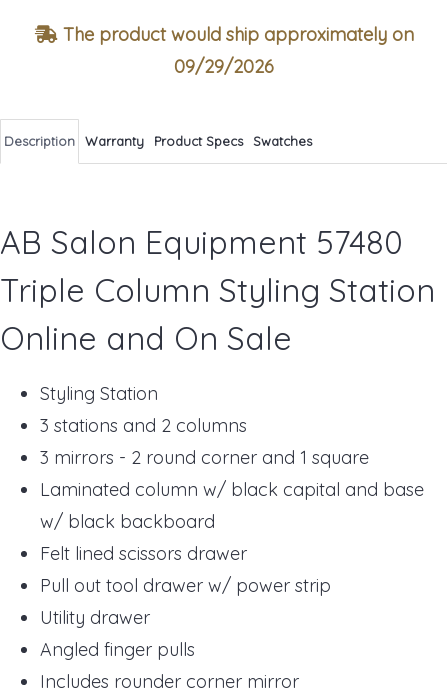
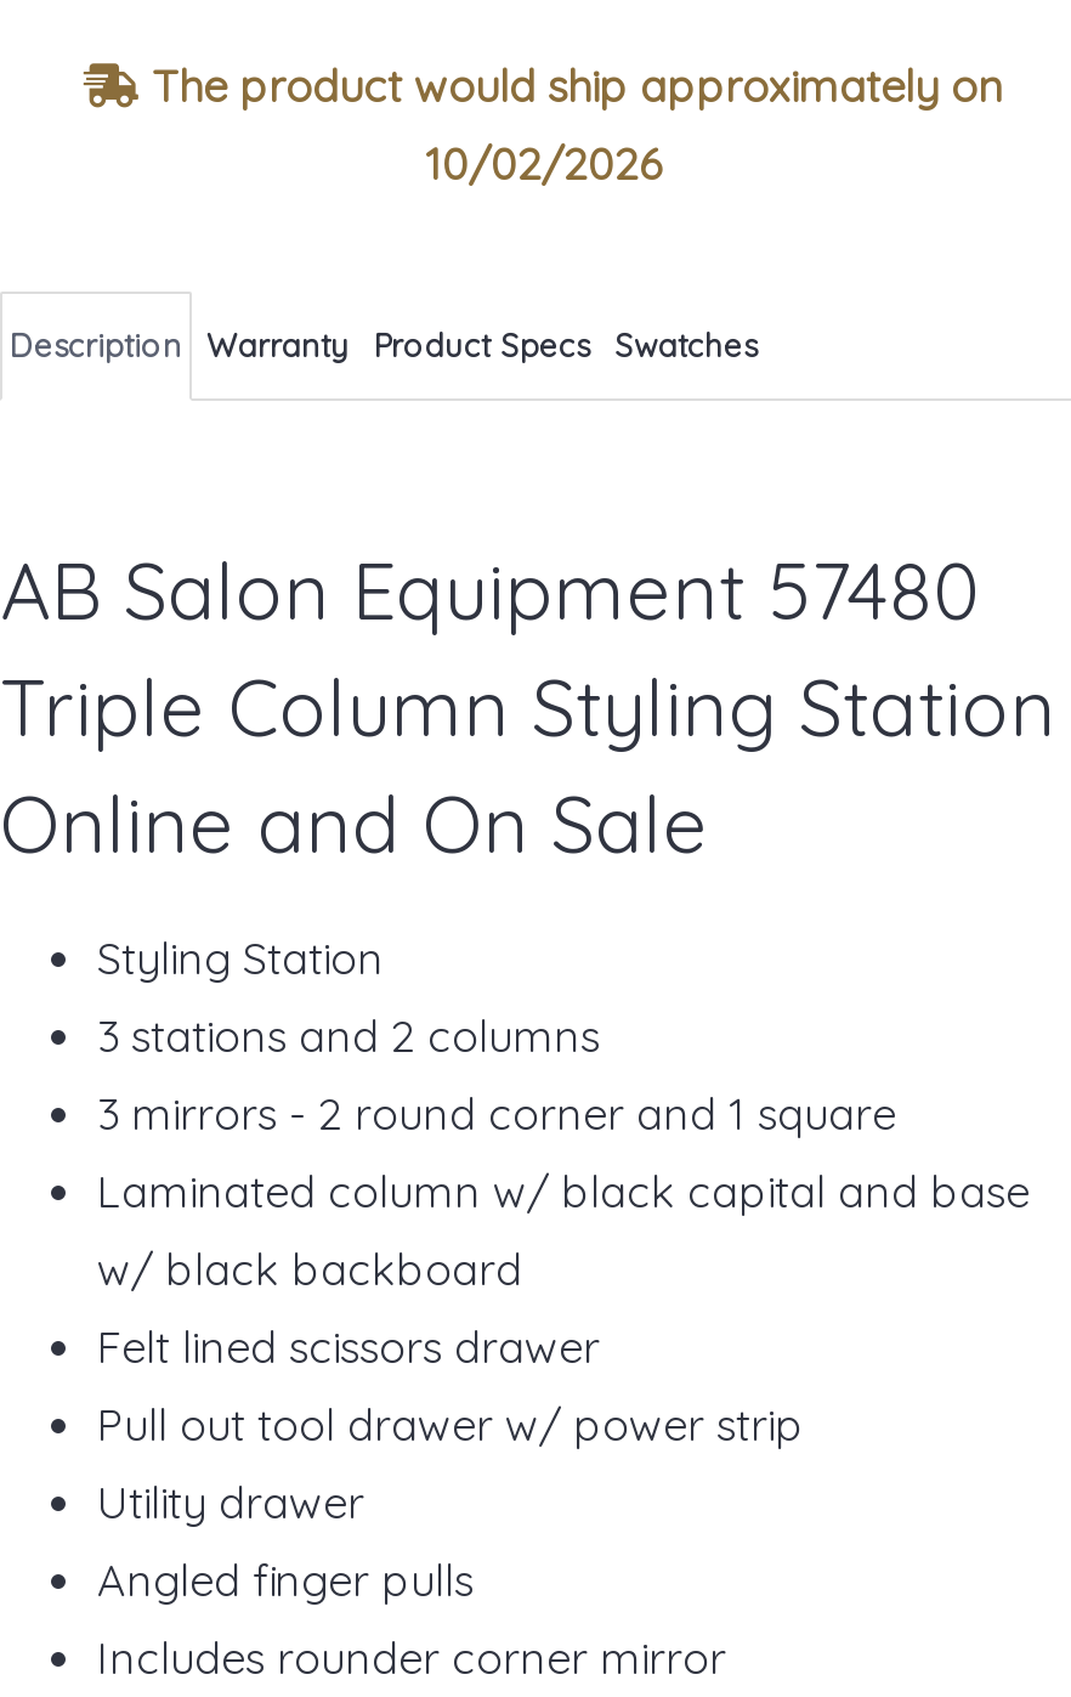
- 09/29/2026
+ 10/02/2026
